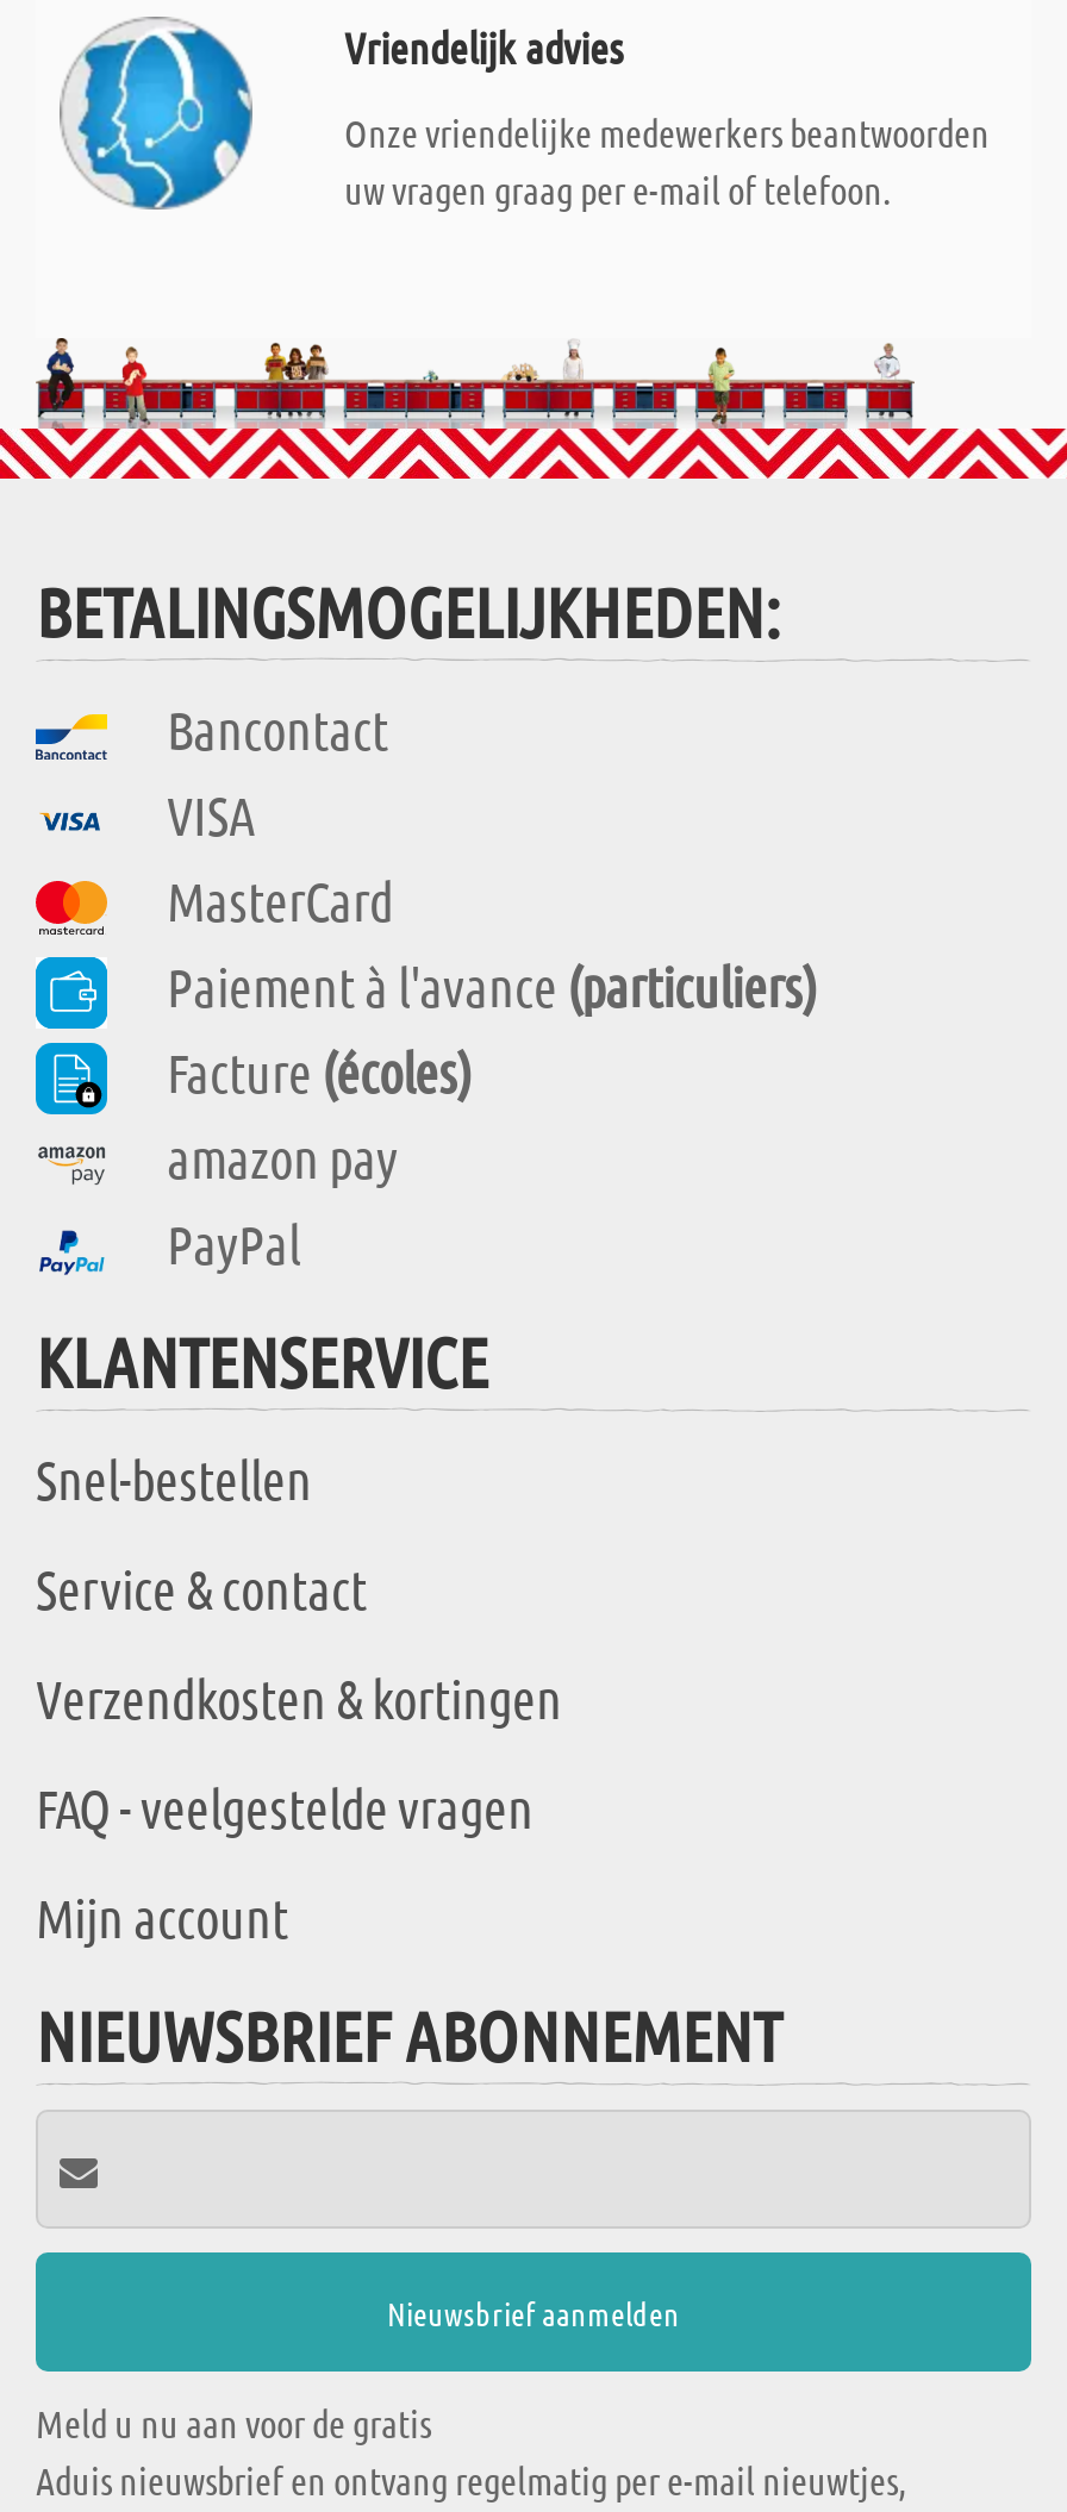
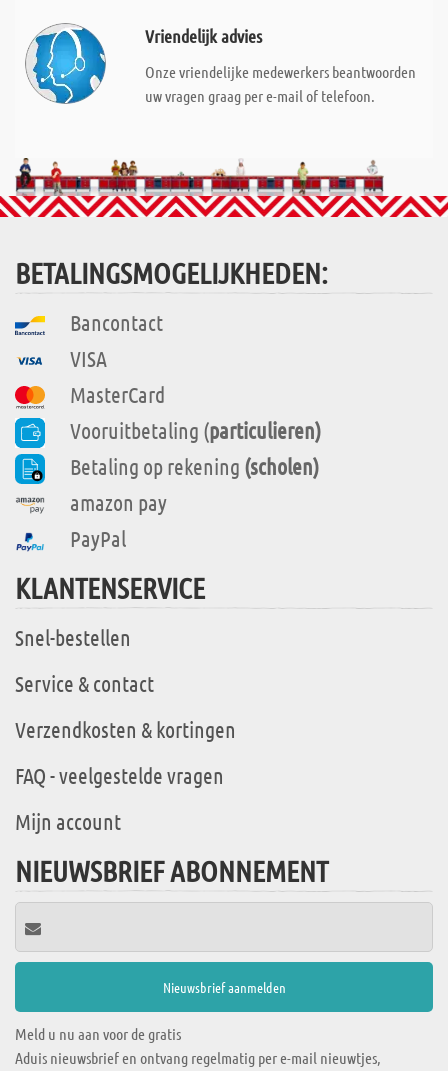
- Paiement à l'avance (particuliers)
- Facture (écoles)
+ Vooruitbetaling (particulieren)
+ Betaling op rekening (scholen)
